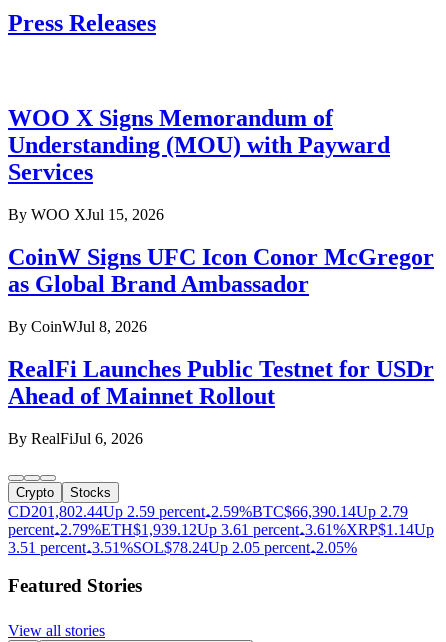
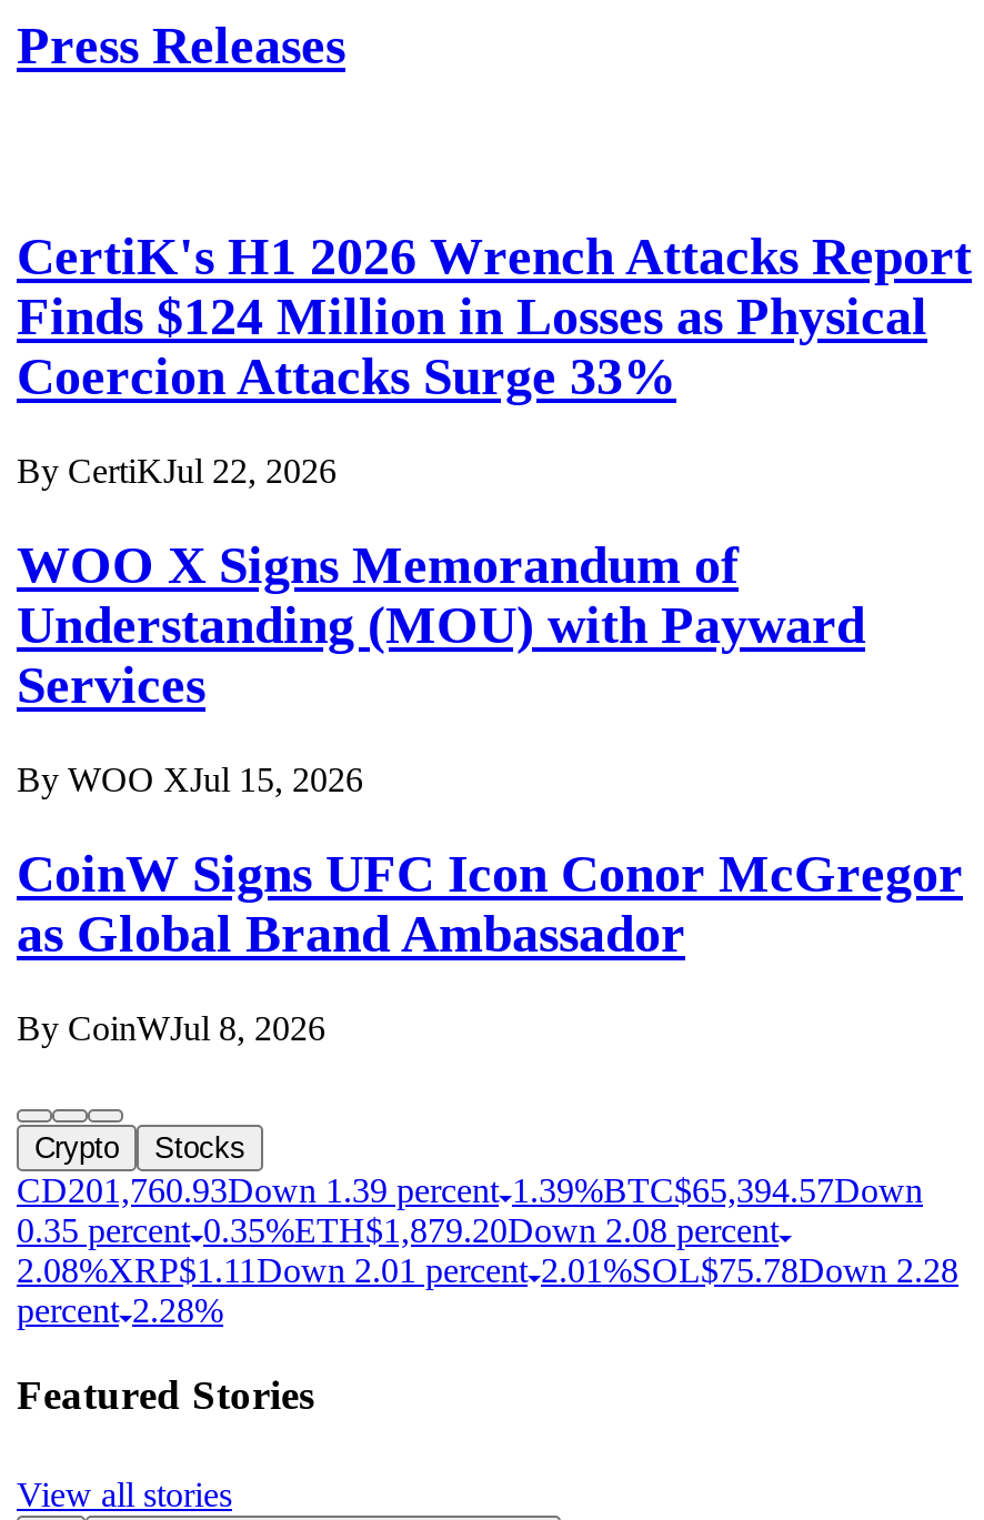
+ CertiK's H1 2026 Wrench Attacks Report
+ Finds $124 Million in Losses as Physical
+ Coercion Attacks Surge 33%
+ By CertiKJul 22, 2026

moved down: WOO X Signs Memorandum of | Understanding (MOU) with Payward | Services | By WOO XJul 15, 2026 | CoinW Signs UFC Icon Conor McGregor | as Global Brand Ambassador | By CoinWJul 8, 2026

- RealFi Launches Public Testnet for USDr
- Ahead of Mainnet Rollout
- By RealFiJul 6, 2026

- CD201,802.44Up 2.59 percent 2.59%BTC$66,390.14 Up 2.79
- percent 2.79%ETH$1,939.12 Up 3.61 percent 3.61%XRP$1.14 Up
- 3.51 percent 3.51%SOL $78.24 Up 2.05 percent 2.05%
+ CD201,760.93Down 1.39 percent 1.39%BTC$65,394.57Down
+ 0.35 percent 0.35%ETH$1,879.20Down 2.08 percent
+ 2.08%XRP$1.11 Down 2.01 percent 2.01%SOL $75.78Down 2.28
+ percent 2.28%
